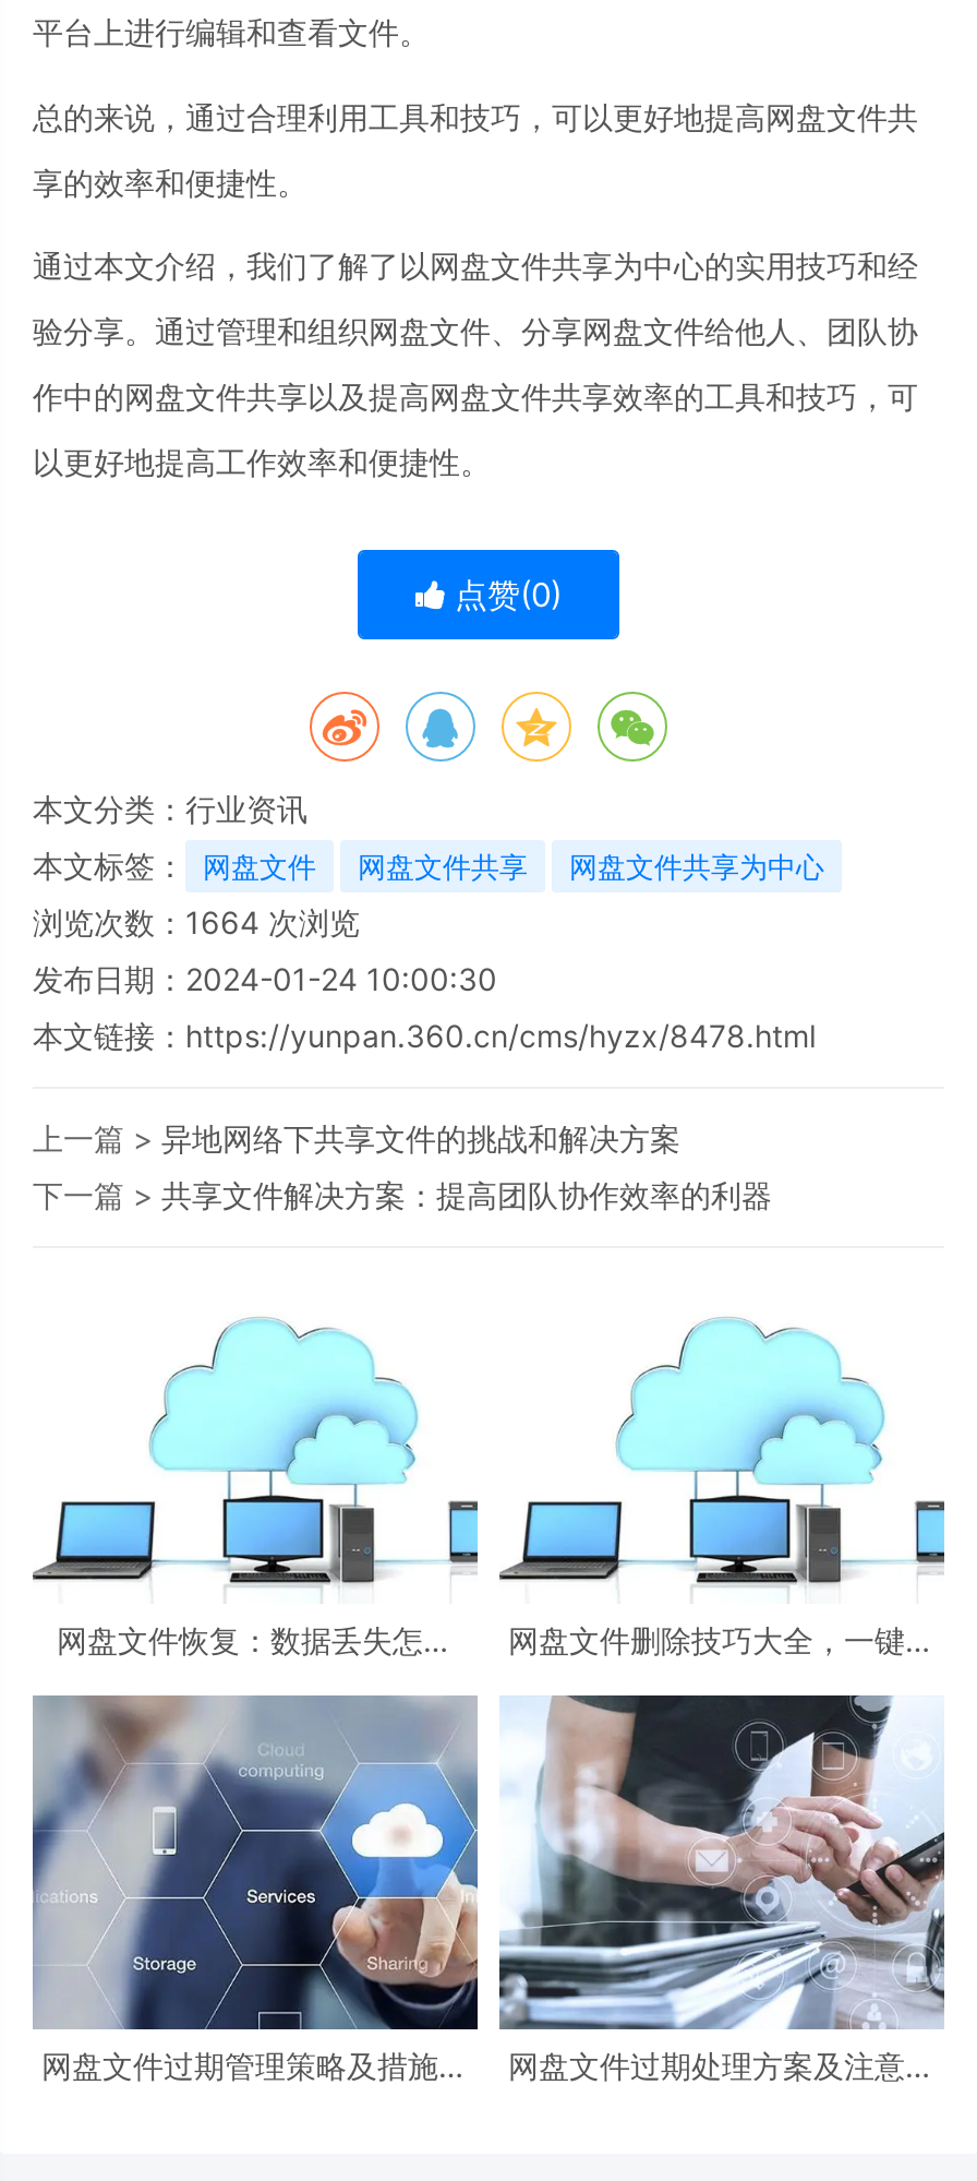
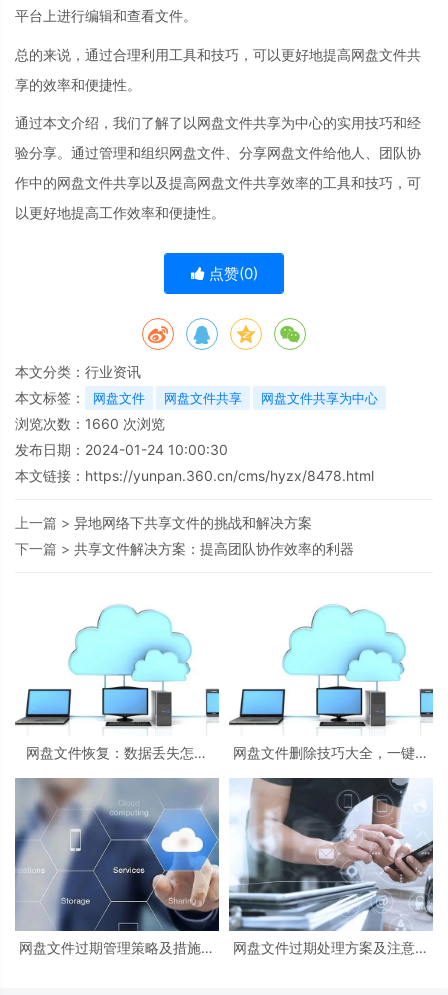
- 浏览次数：1664次浏览
+ 浏览次数：1660次浏览
